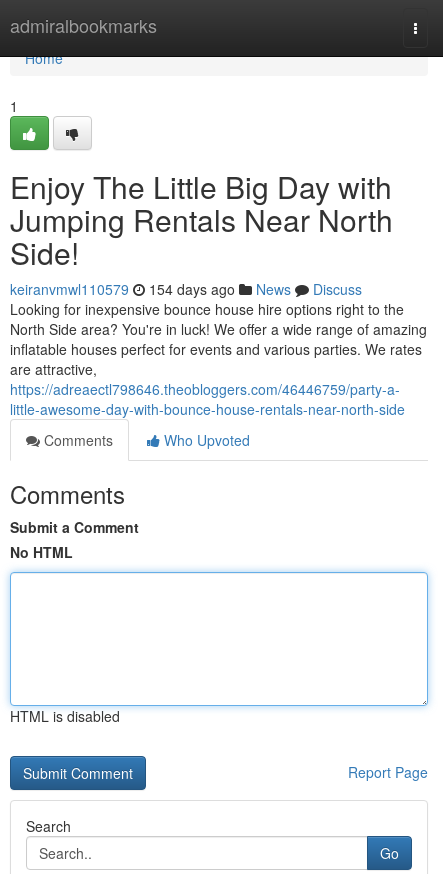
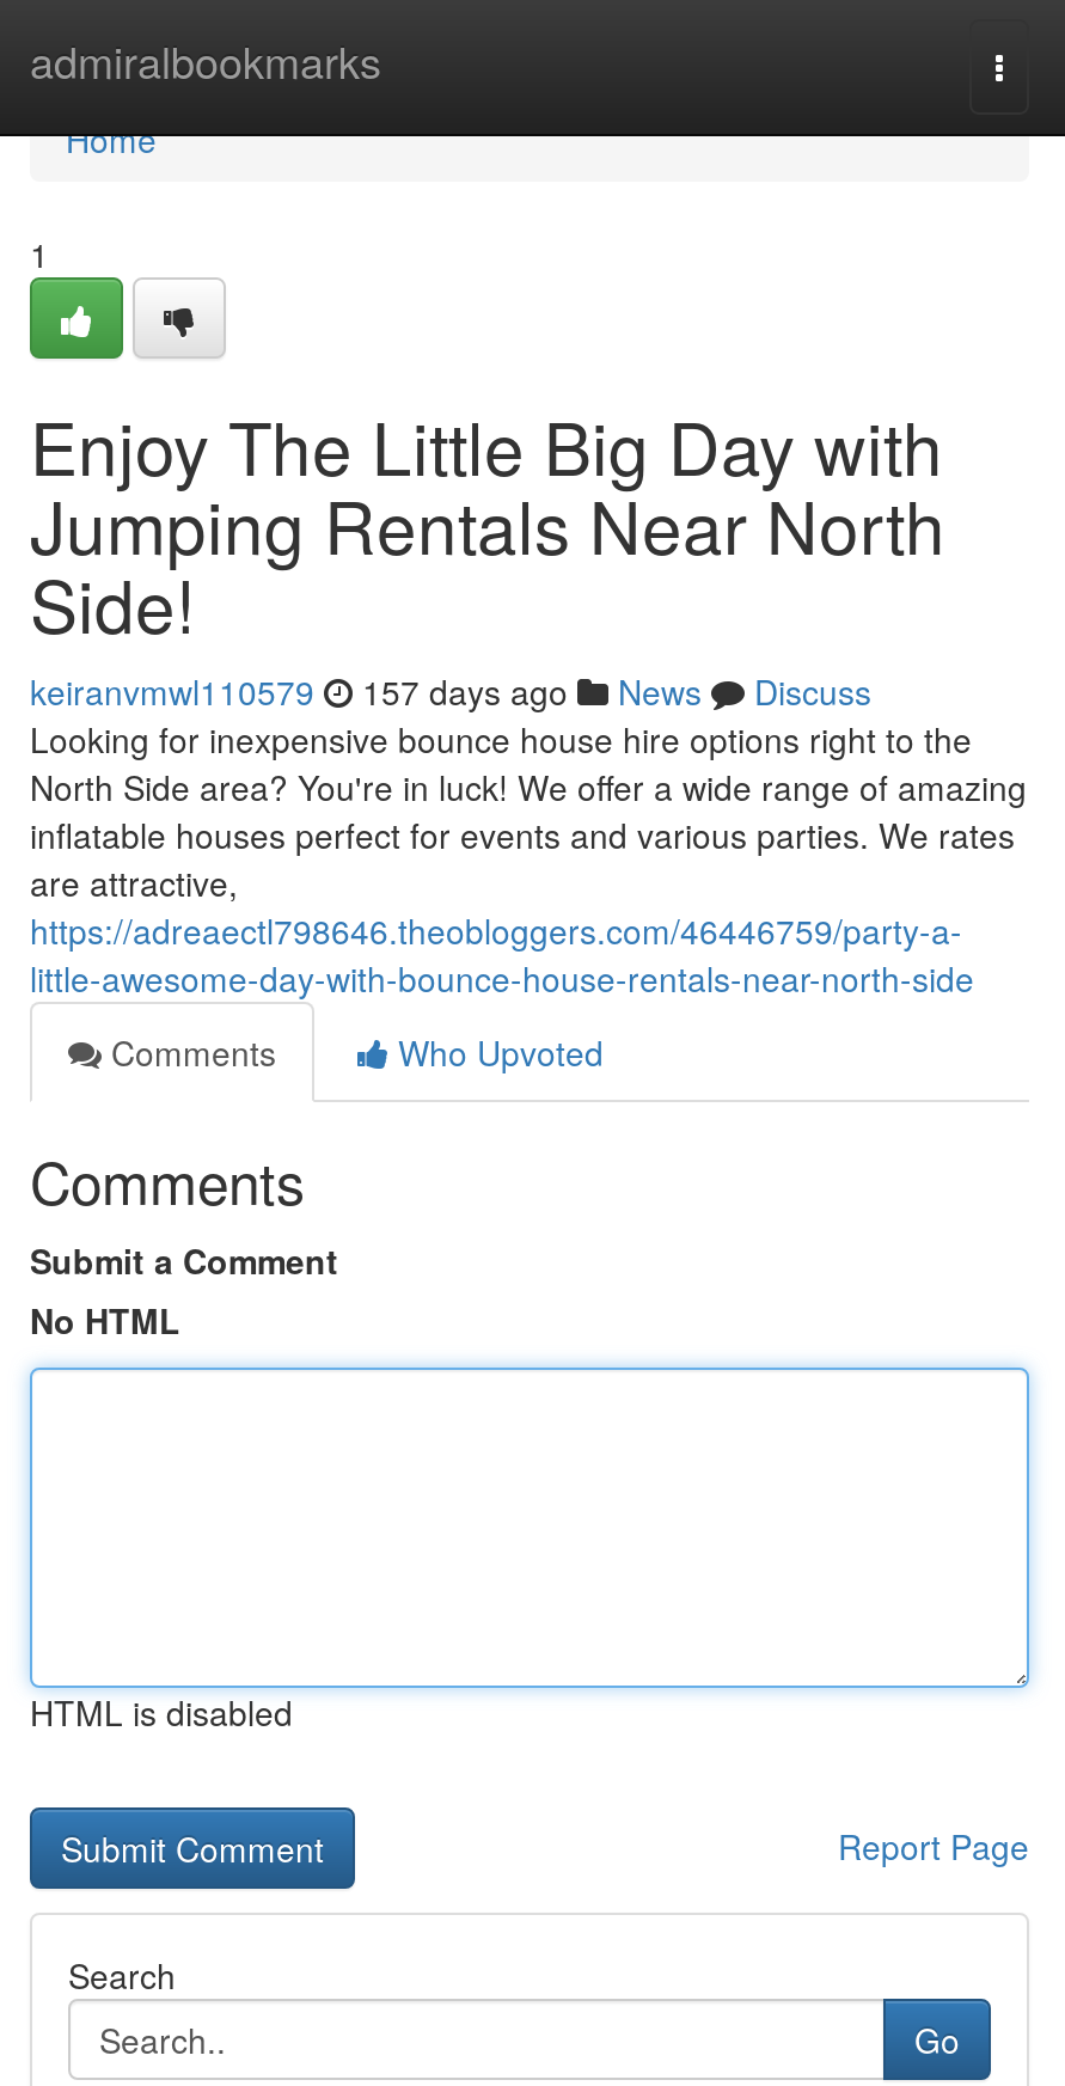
- keiranvmwl110579 154 days ago News Discuss
+ keiranvmwl110579 157 days ago News Discuss
